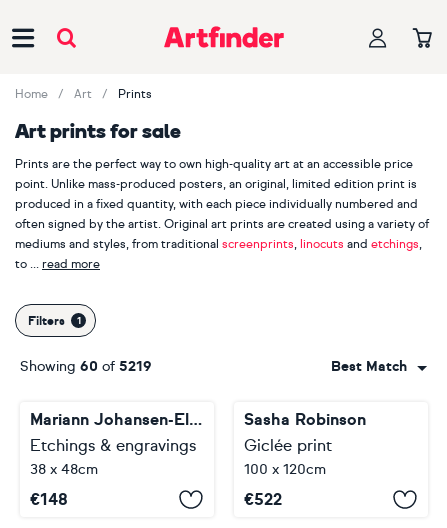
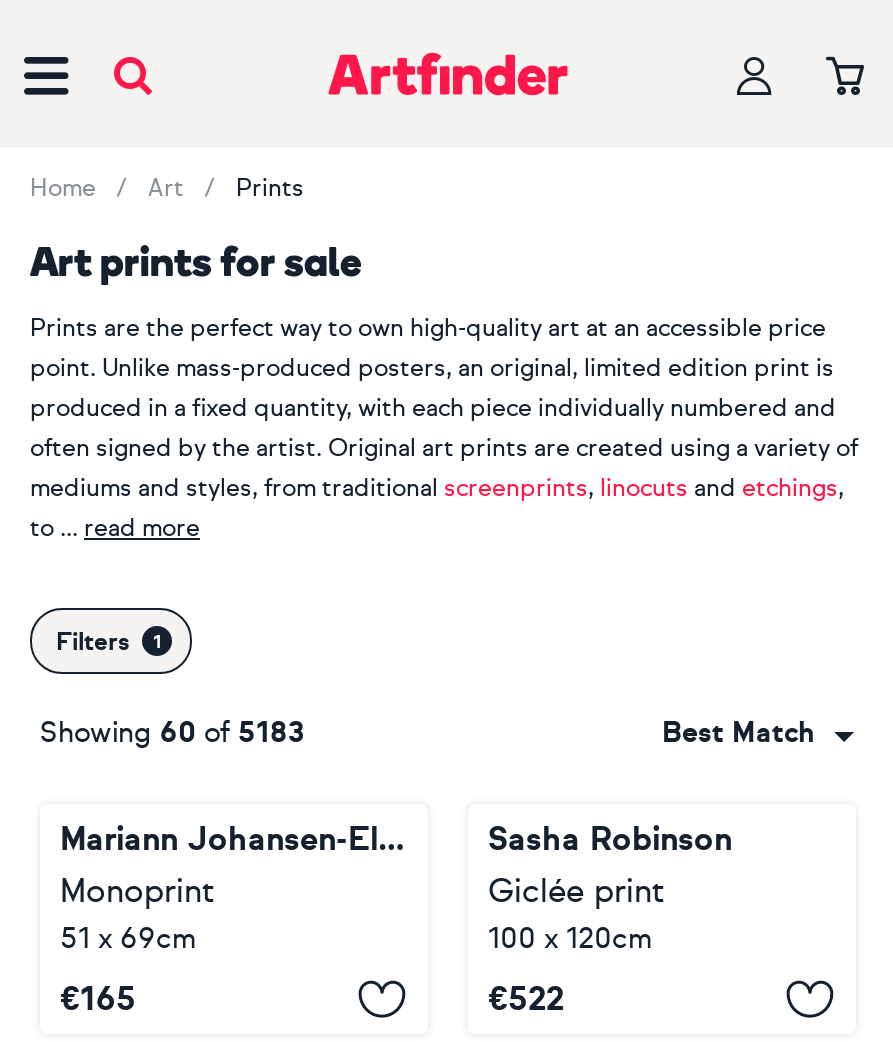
- Showing 60 of 5219
+ Showing 60 of 5183

- Etchings & engravings
- 38 x 48cm
+ Monoprint
+ 51 x 69cm

- €148
+ €165
